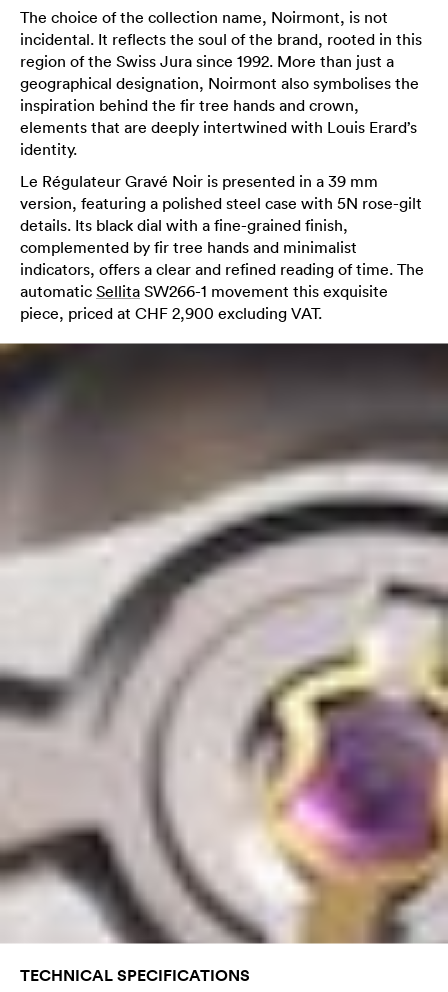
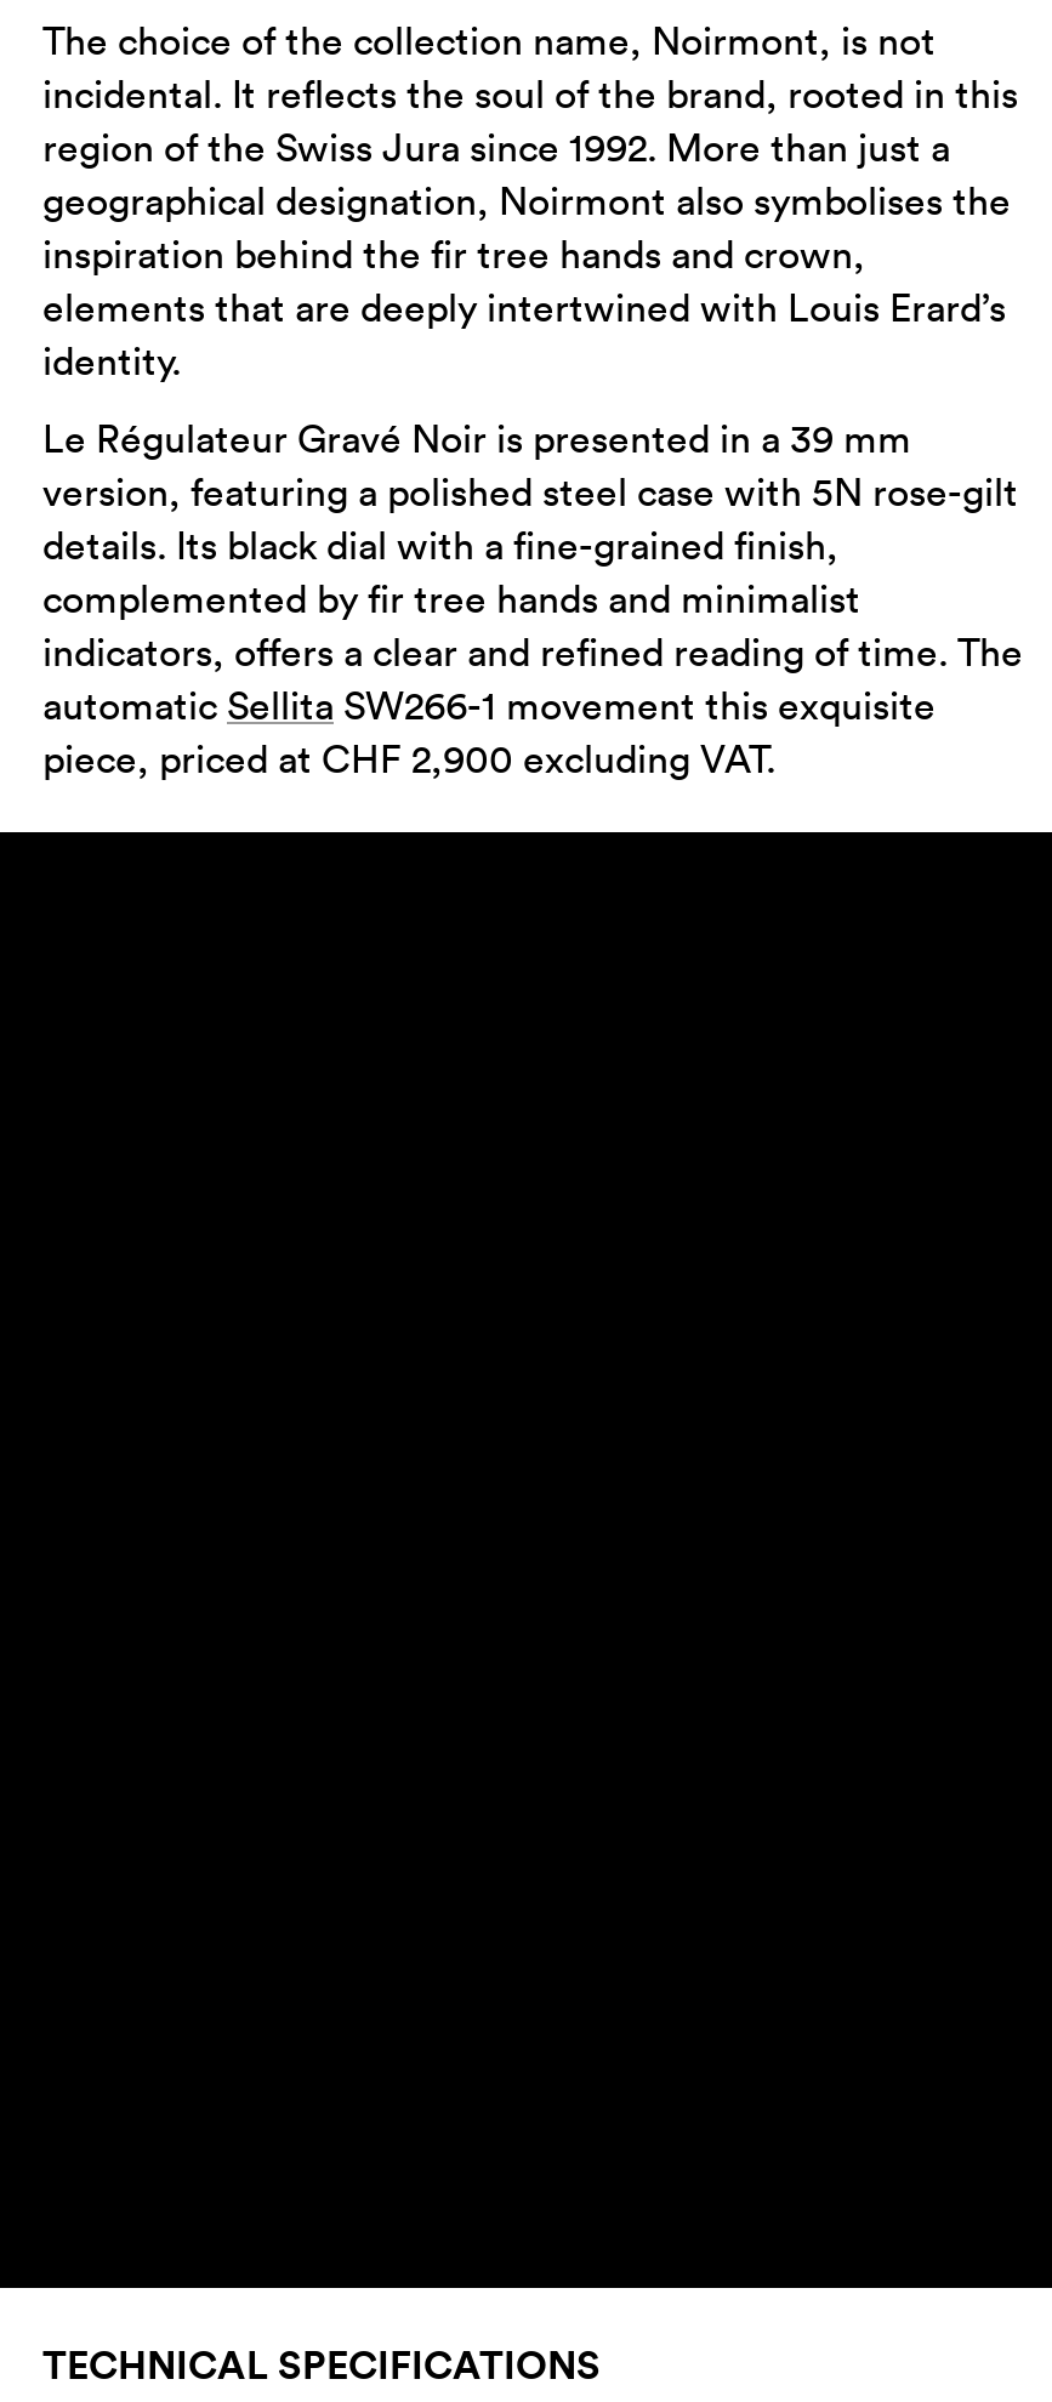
- [image]
